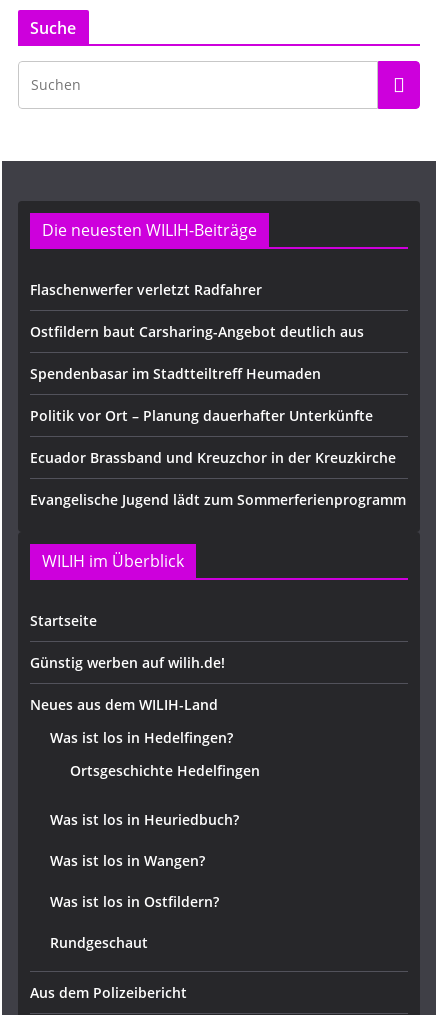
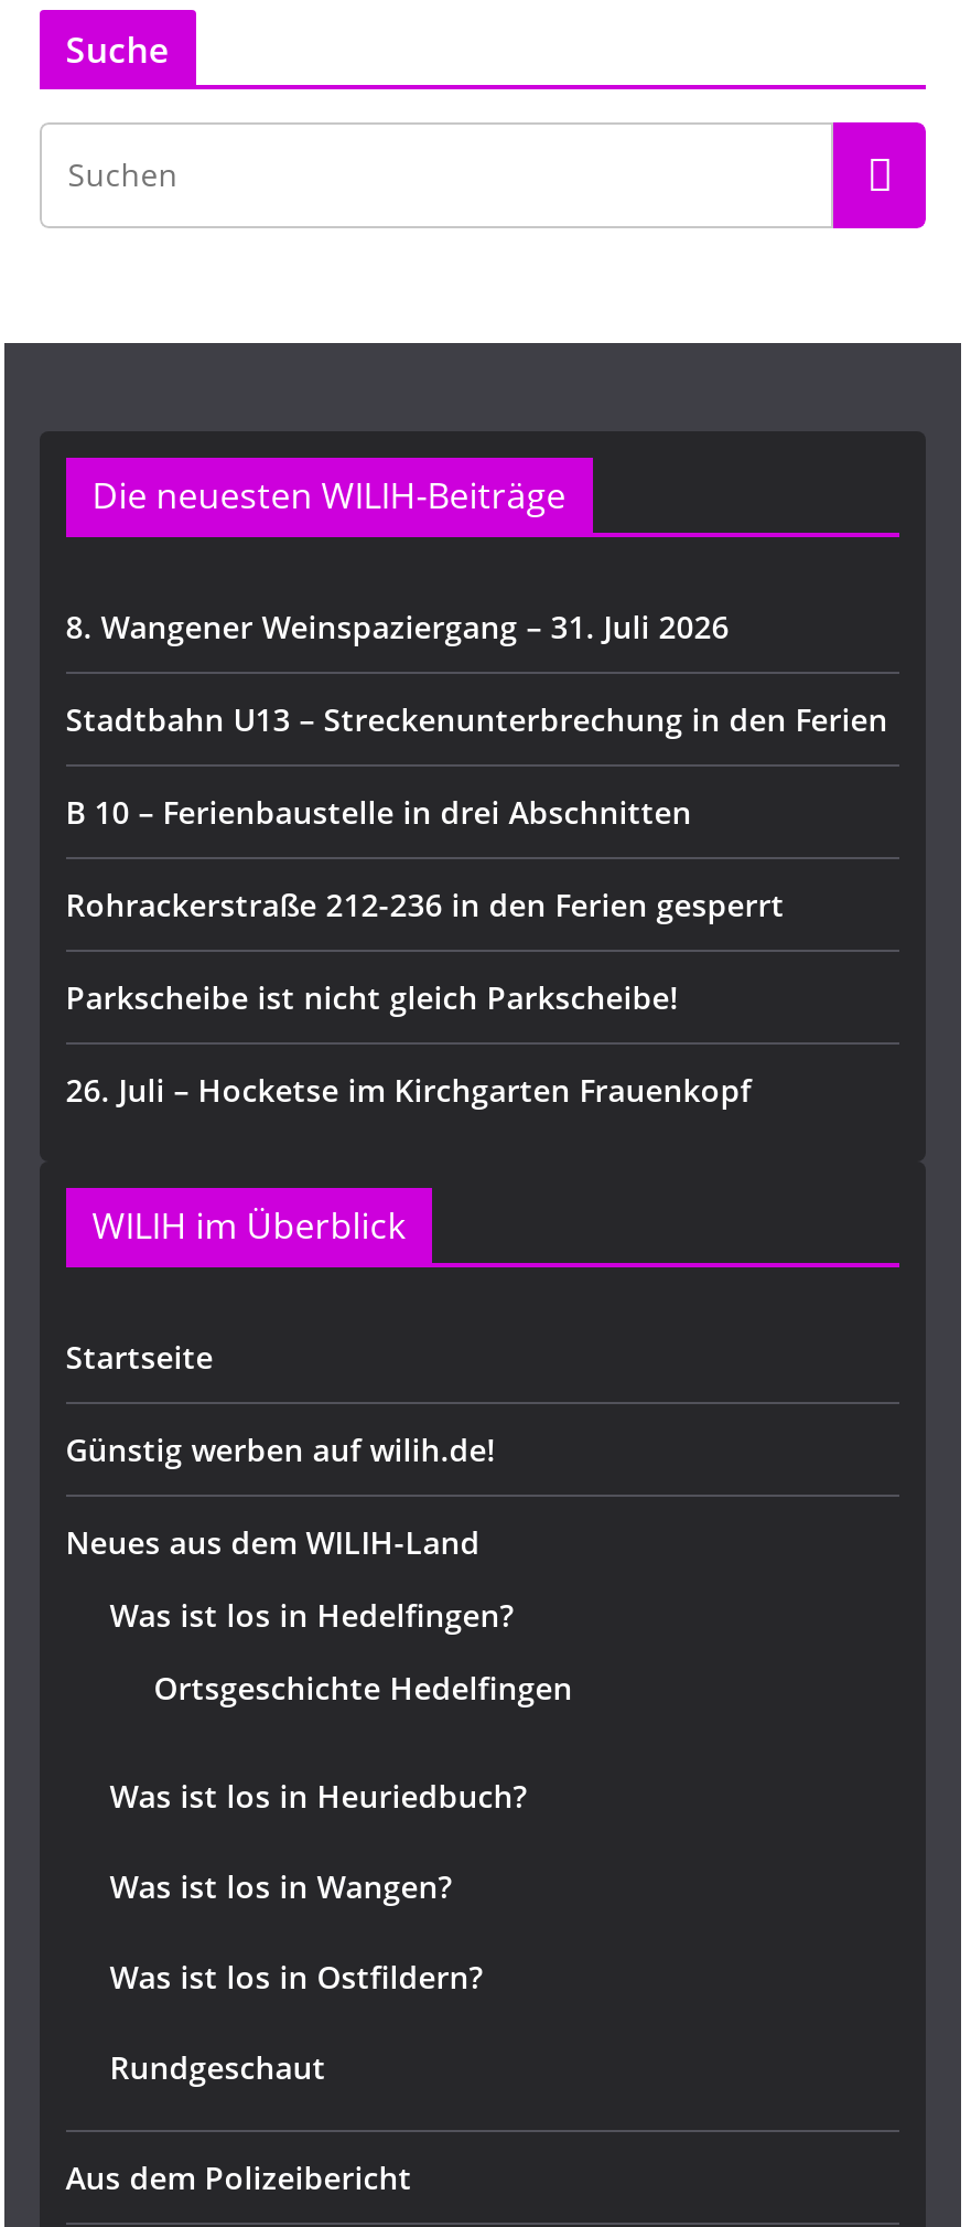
- Flaschenwerfer verletzt Radfahrer
+ 8. Wangener Weinspaziergang – 31. Juli 2026

- Ostfildern baut Carsharing-Angebot deutlich aus
+ Stadtbahn U13 – Streckenunterbrechung in den Ferien

- Spendenbasar im Stadtteiltreff Heumaden
+ B 10 – Ferienbaustelle in drei Abschnitten

- Politik vor Ort – Planung dauerhafter Unterkünfte
+ Rohrackerstraße 212-236 in den Ferien gesperrt

- Ecuador Brassband und Kreuzchor in der Kreuzkirche
+ Parkscheibe ist nicht gleich Parkscheibe!

- Evangelische Jugend lädt zum Sommerferienprogramm
+ 26. Juli – Hocketse im Kirchgarten Frauenkopf
